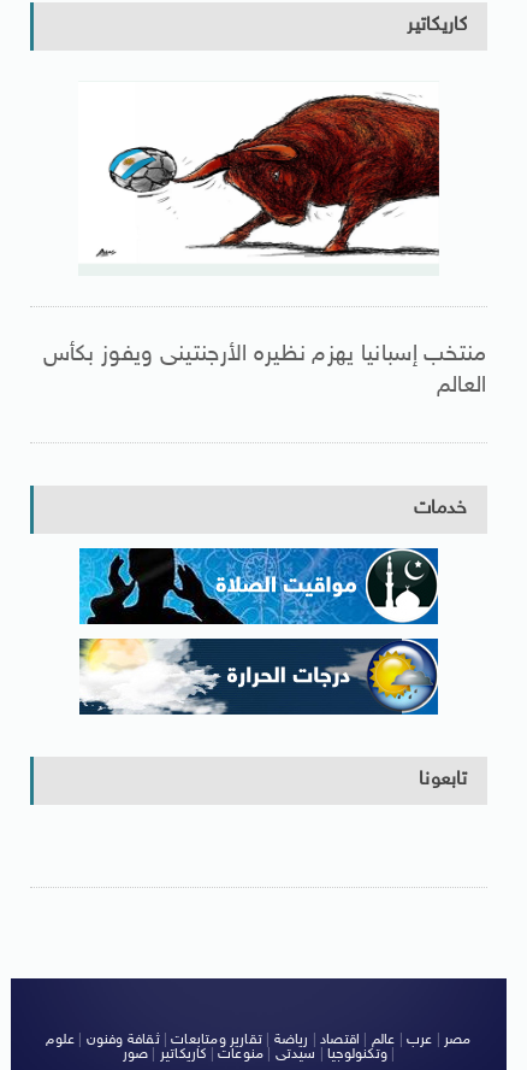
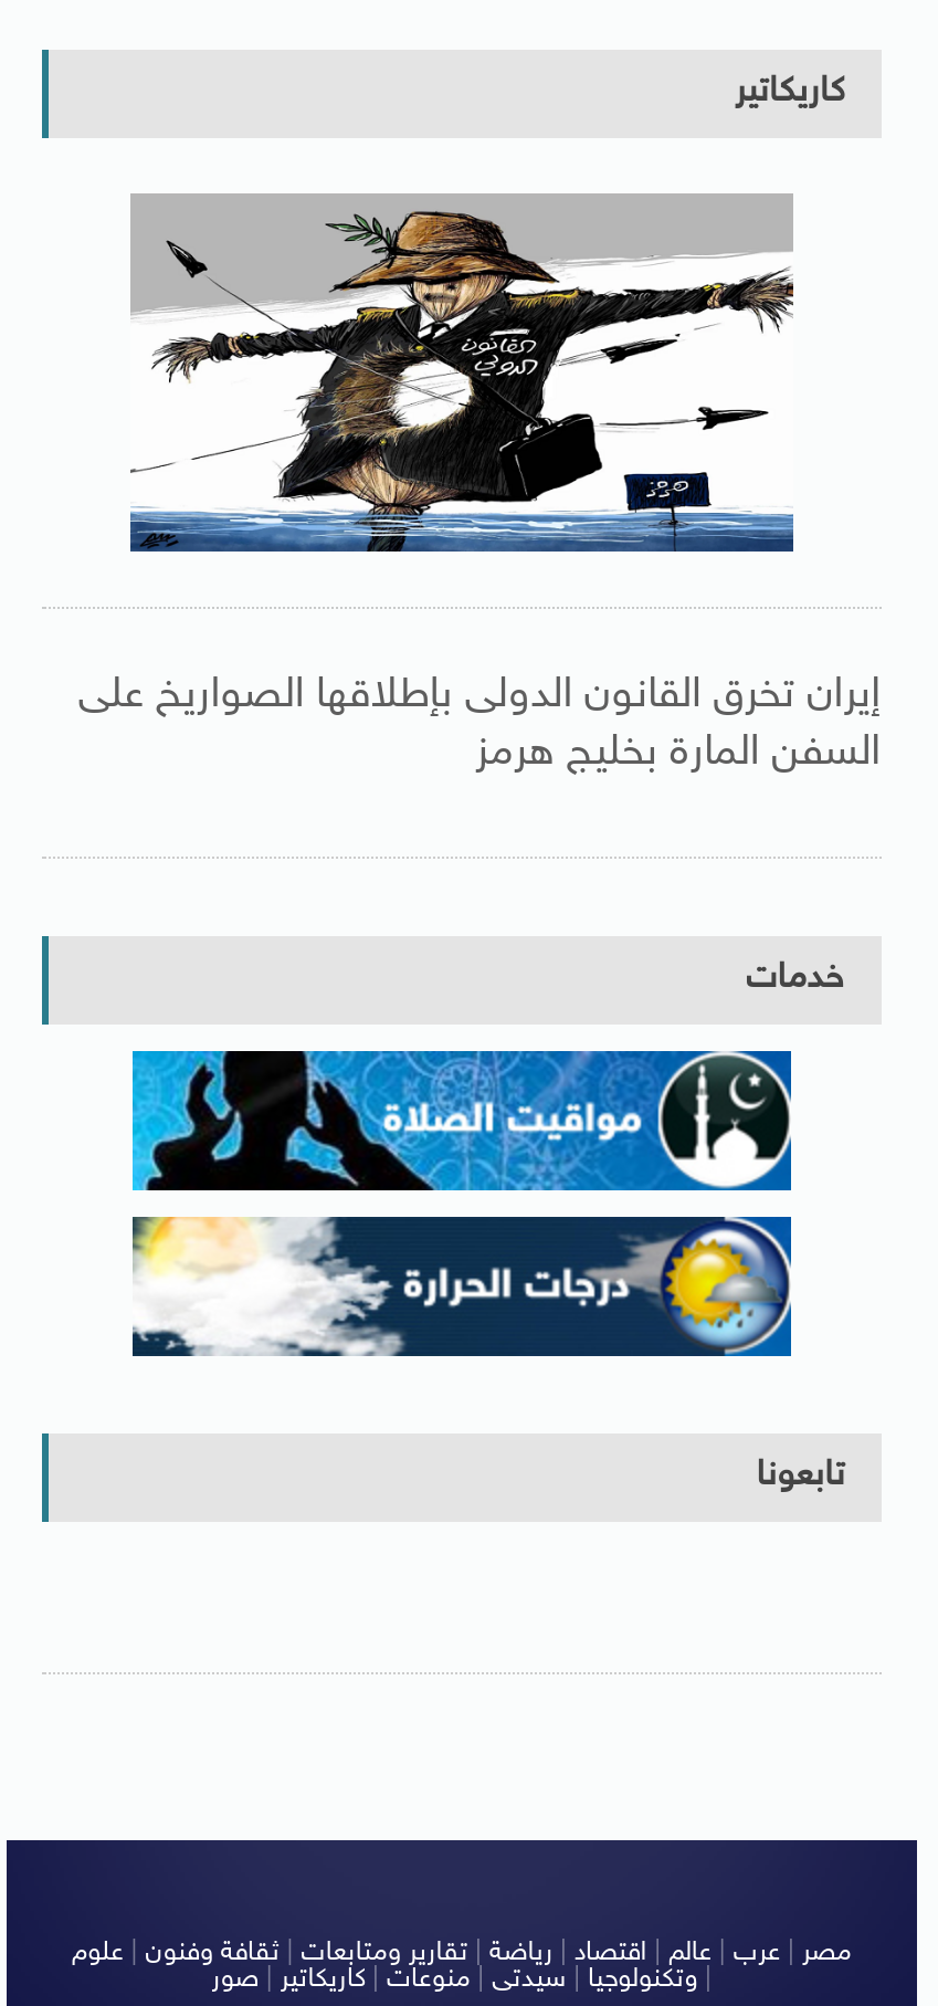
- [image]
+ [image]

- منتخب إسبانيا يهزم نظيره الأرجنتينى ويفوز بكأس
- العالم
+ إيران تخرق القانون الدولى بإطلاقها الصواريخ على
+ السفن المارة بخليج هرمز
